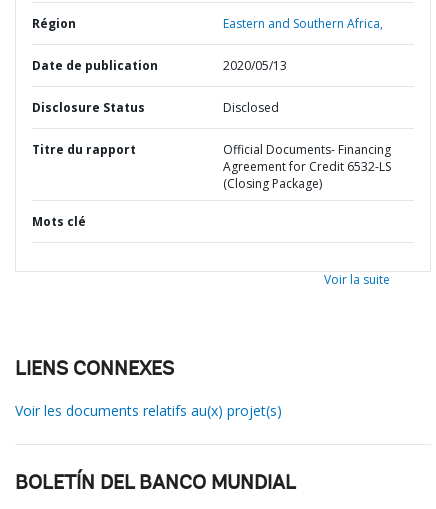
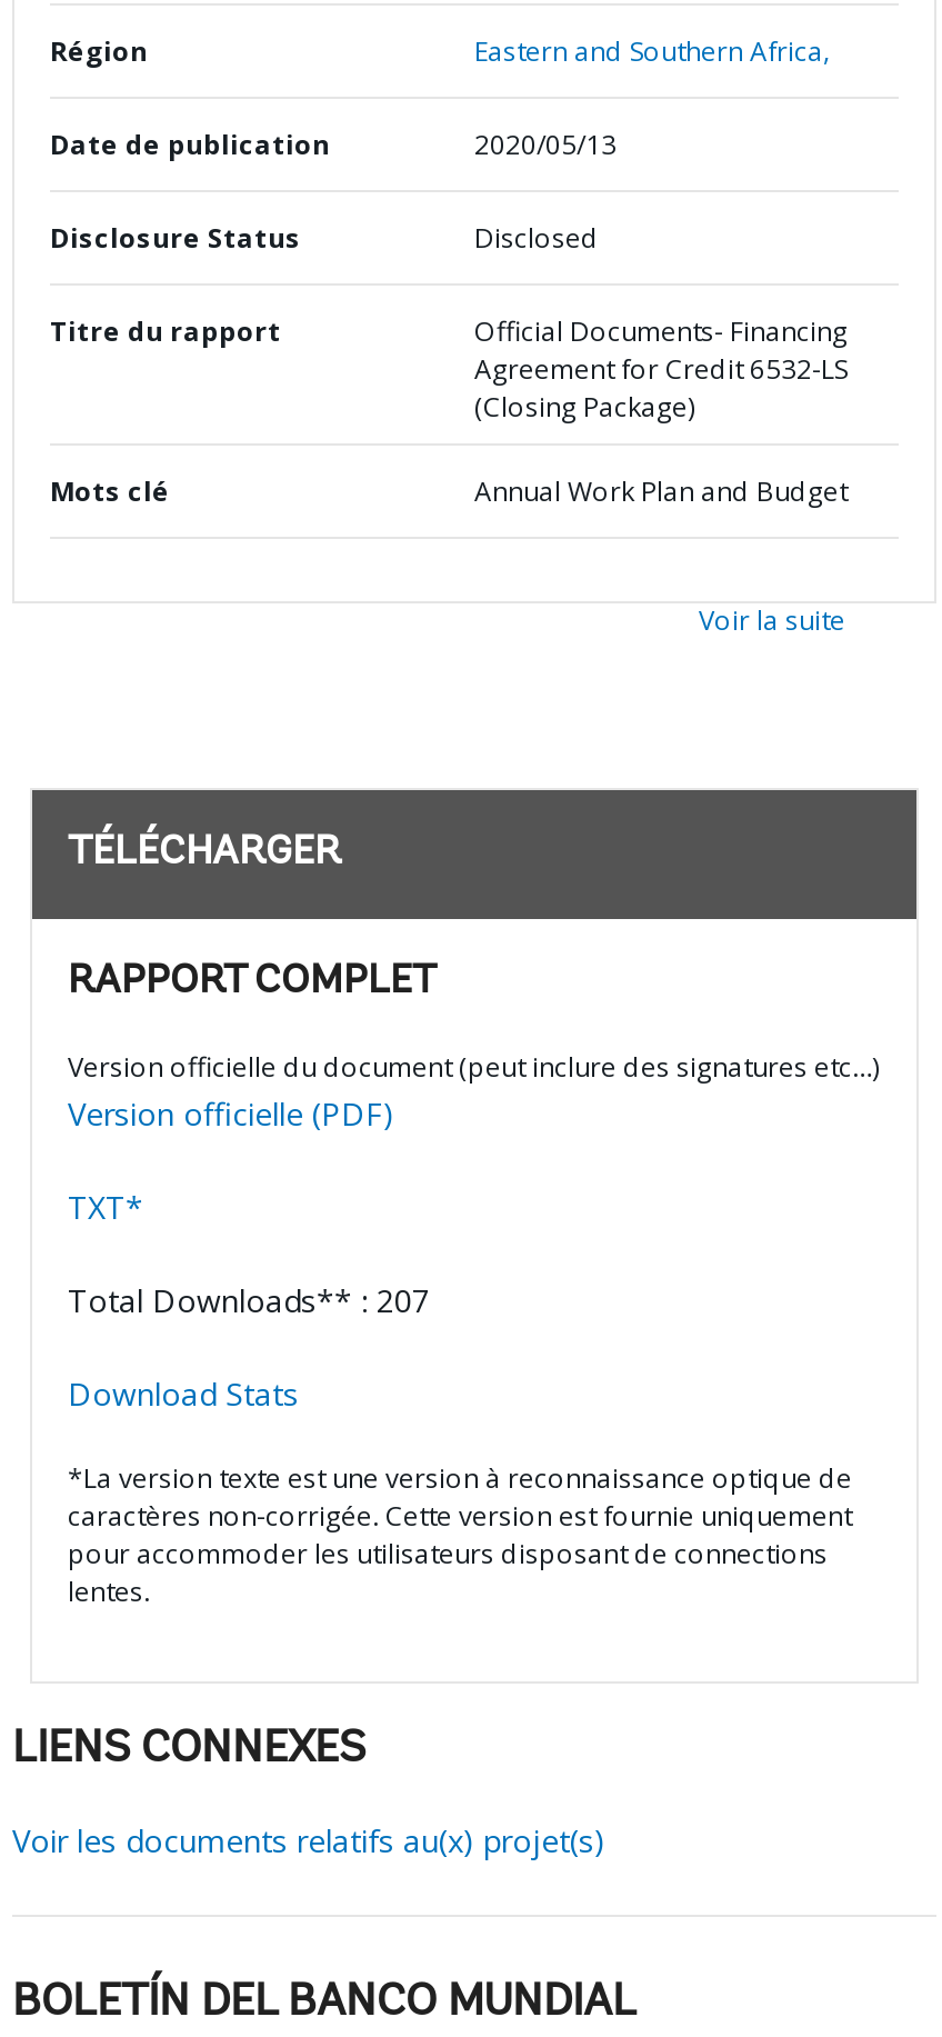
+ Annual Work Plan and Budget

+ TÉLÉCHARGER
+ RAPPORT COMPLET
+ Version officielle du document (peut inclure des signatures etc…)
+ Version officielle (PDF)
+ TXT*
+ Total Downloads** : 207
+ Download Stats
+ *La version texte est une version à reconnaissance optique de
+ caractères non-corrigée. Cette version est fournie uniquement
+ pour accommoder les utilisateurs disposant de connections
+ lentes.
